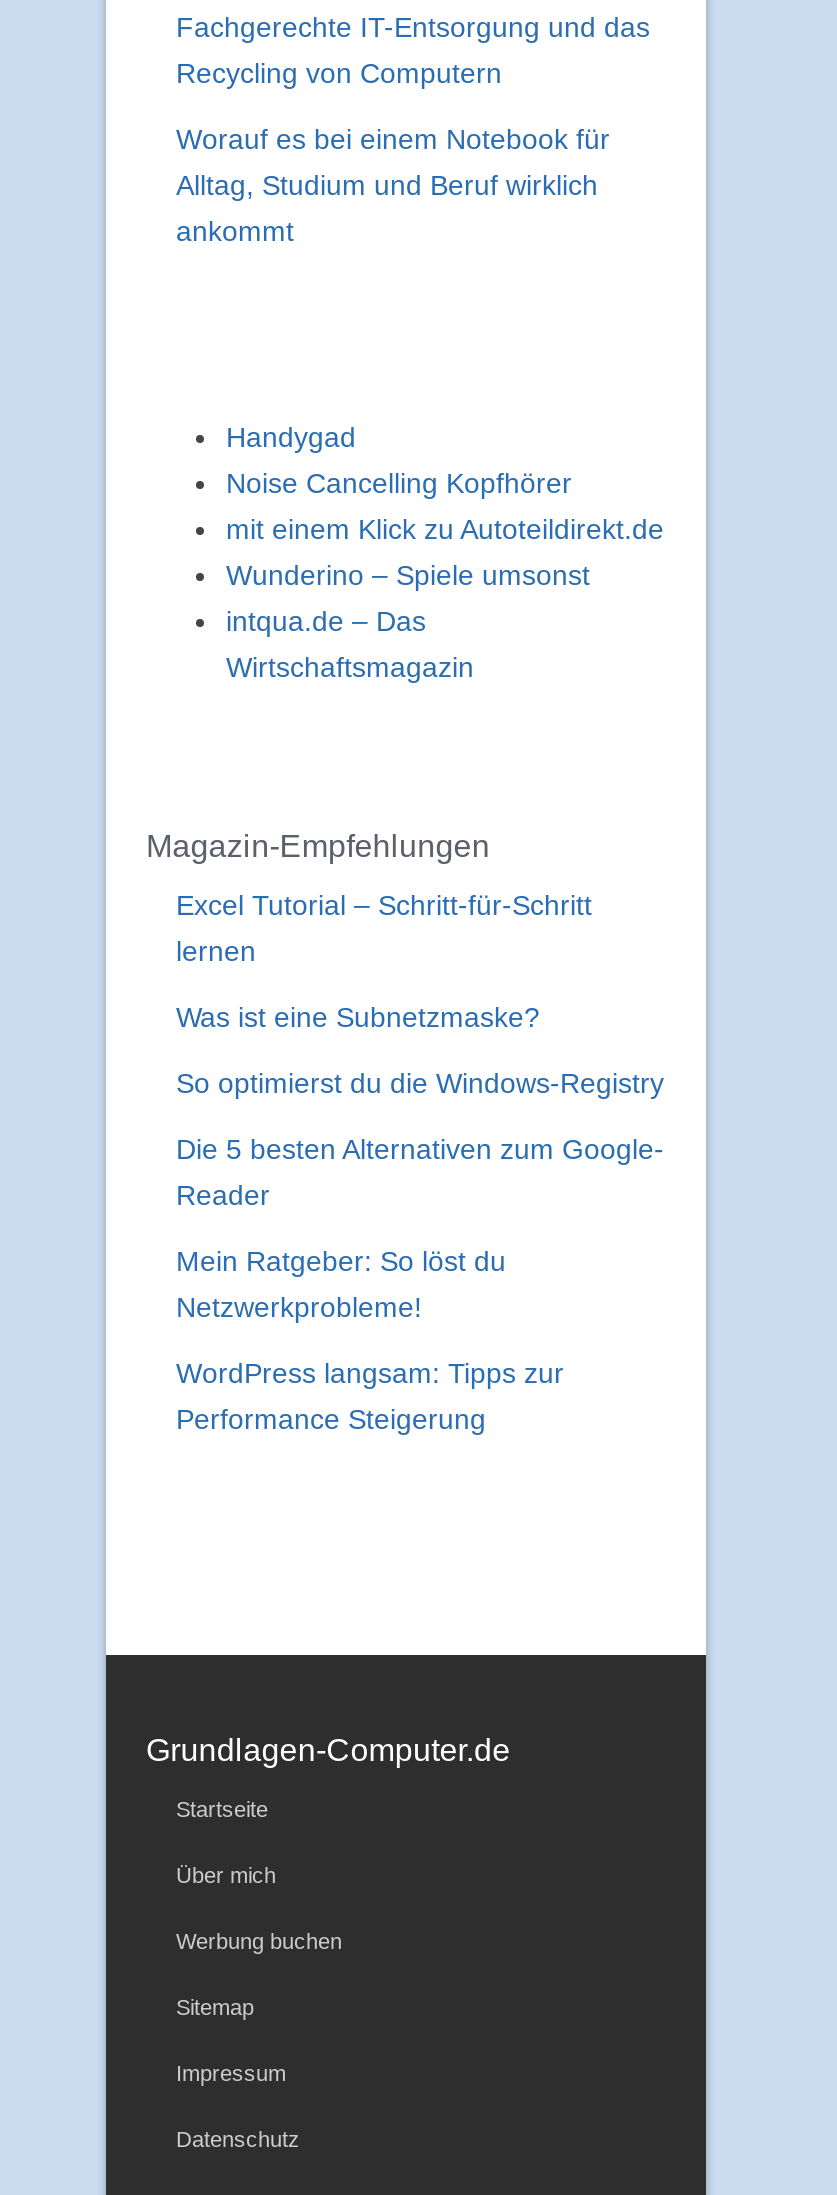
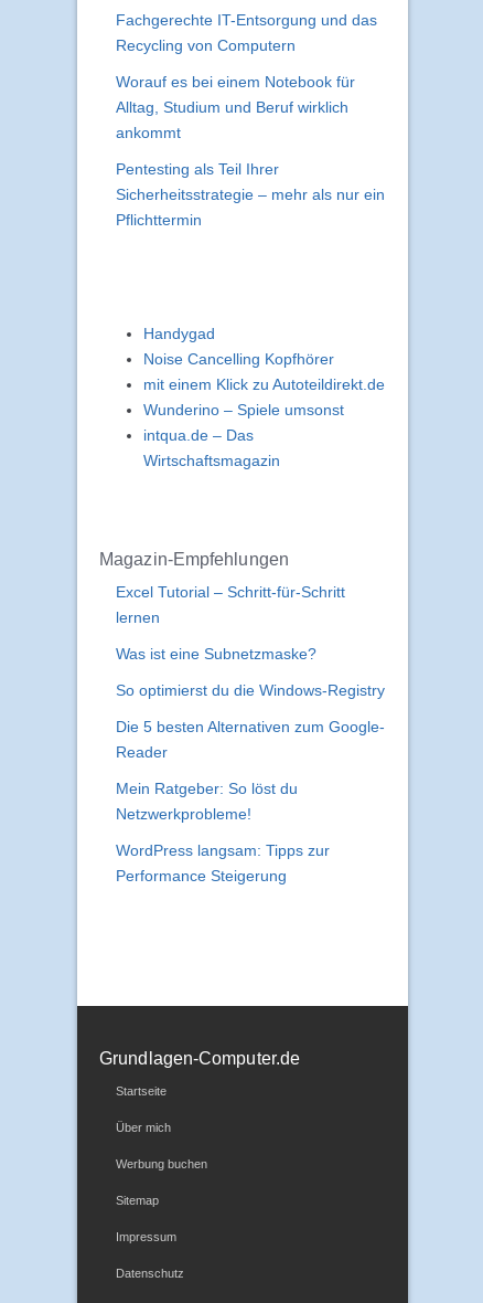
+ Pentesting als Teil Ihrer
+ Sicherheitsstrategie – mehr als nur ein
+ Pflichttermin
